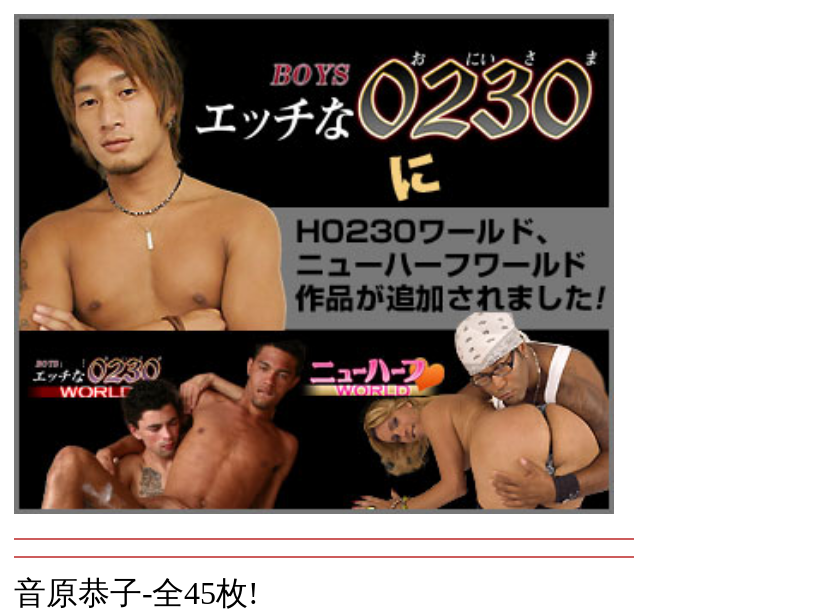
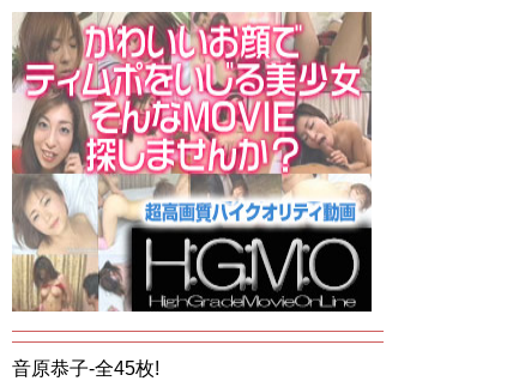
- [image]
+ [image]
